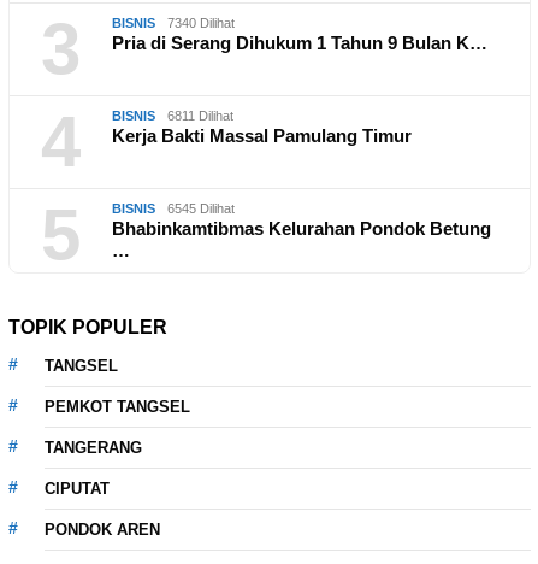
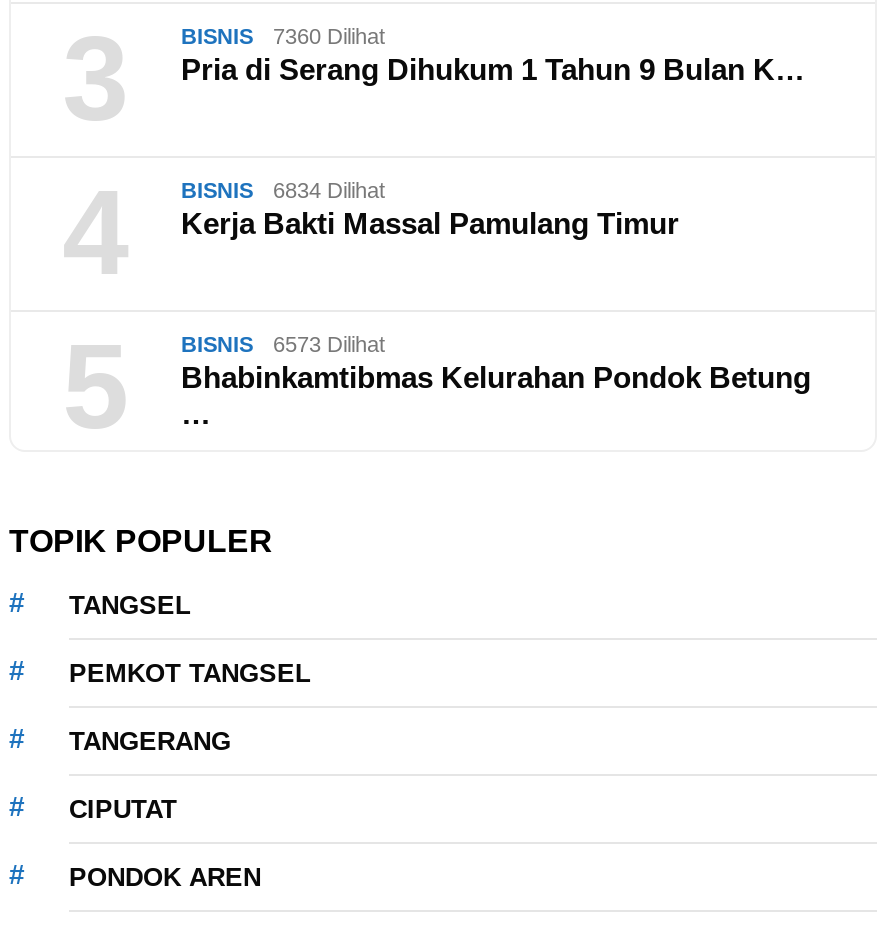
- BISNIS 7340 Dilihat
+ BISNIS 7360 Dilihat

- BISNIS 6811 Dilihat
+ BISNIS 6834 Dilihat

- BISNIS 6545 Dilihat
+ BISNIS 6573 Dilihat
